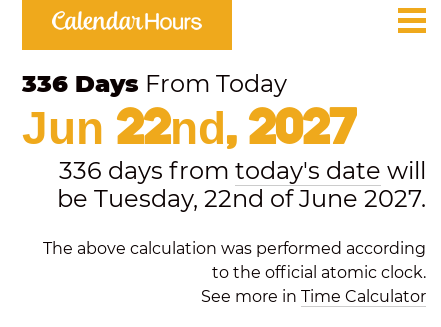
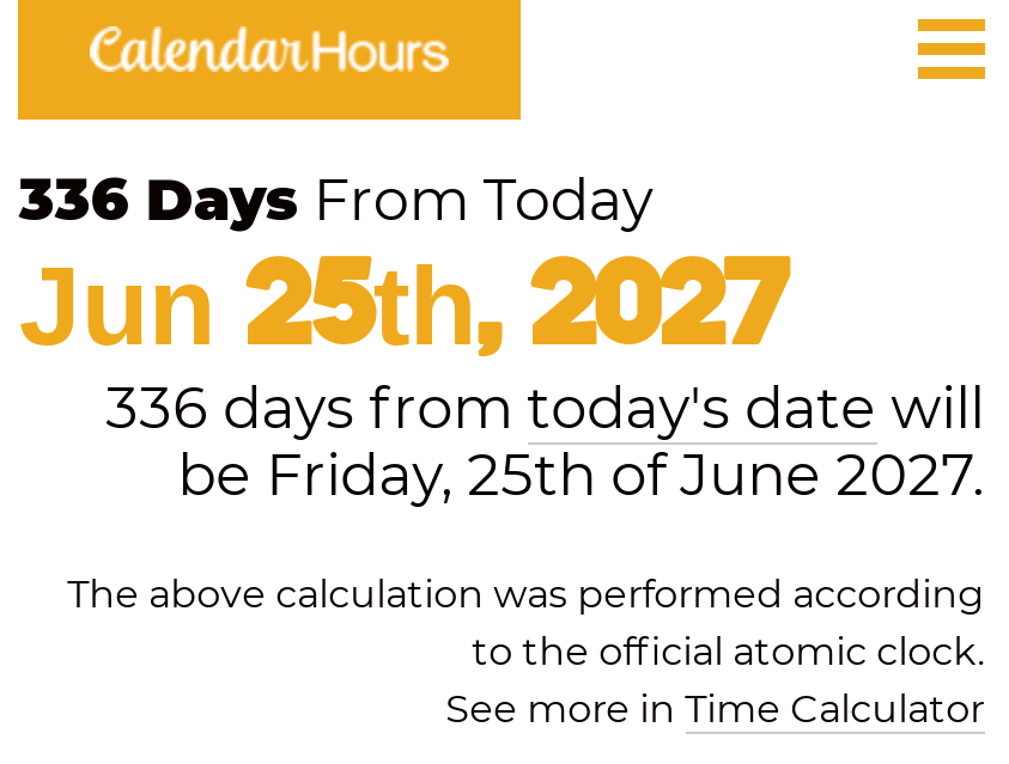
- Jun 22nd, 2027
+ Jun 25th, 2027

- be Tuesday, 22nd of June 2027.
+ be Friday, 25th of June 2027.
